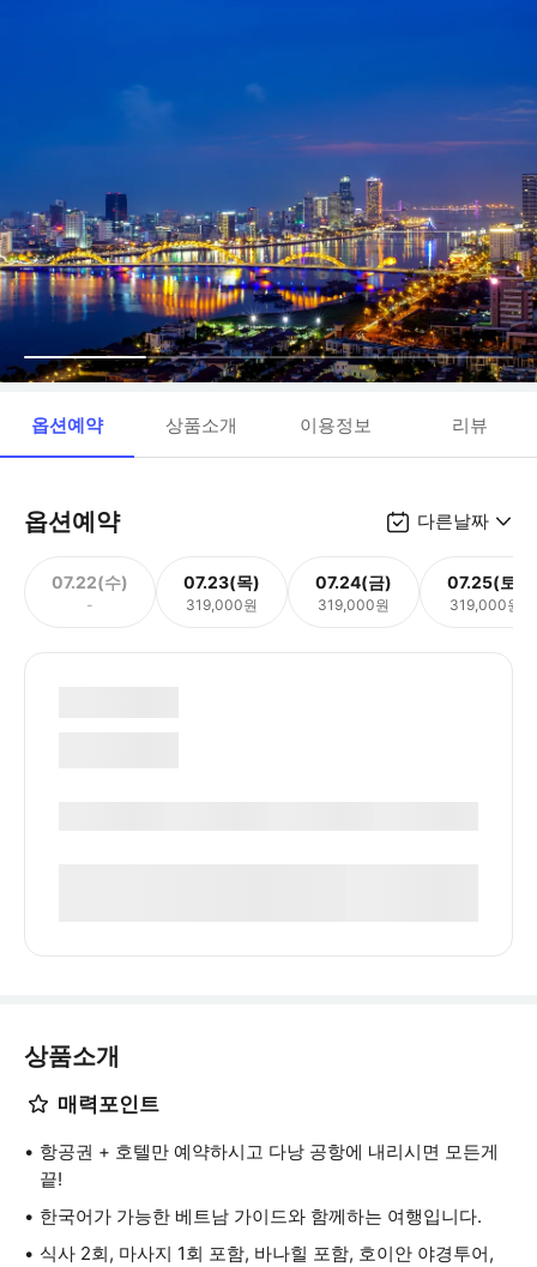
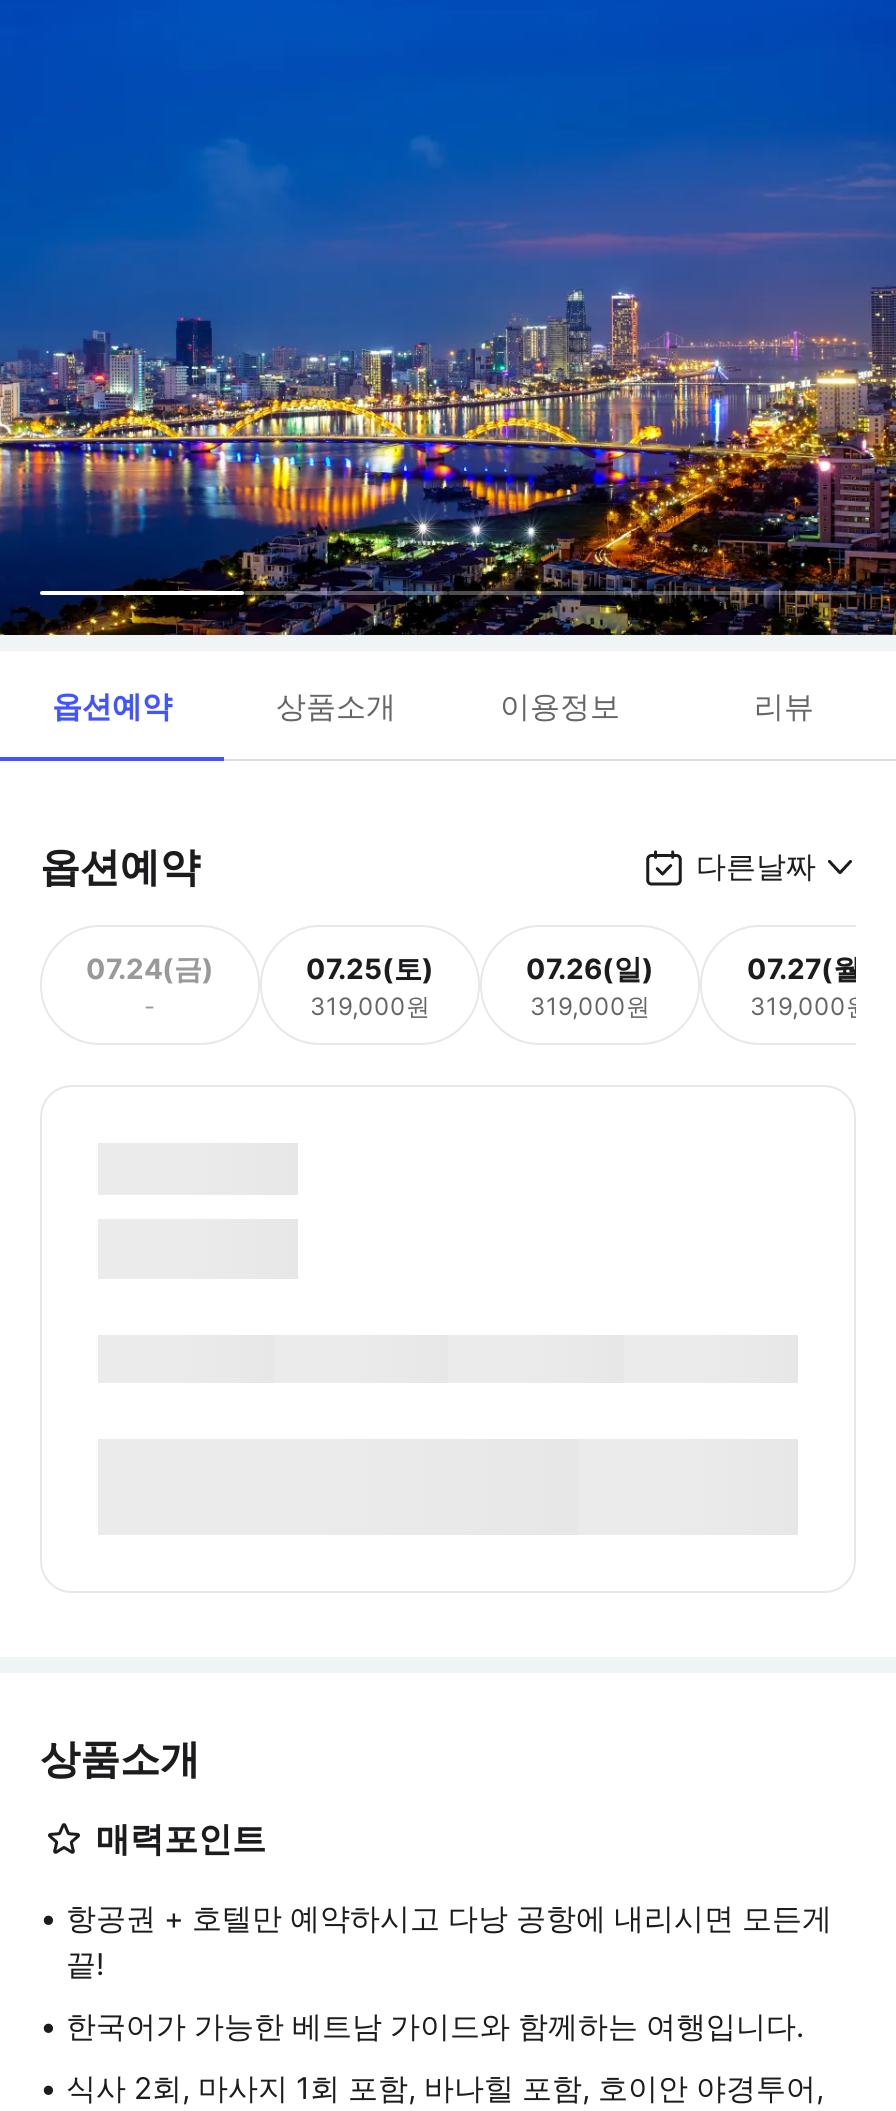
- 07.22(수)
+ 07.24(금)

- 07.23(목)
+ 07.25(토)

- 07.24(금)
+ 07.26(일)

- 07.25(토)
+ 07.27(월)
